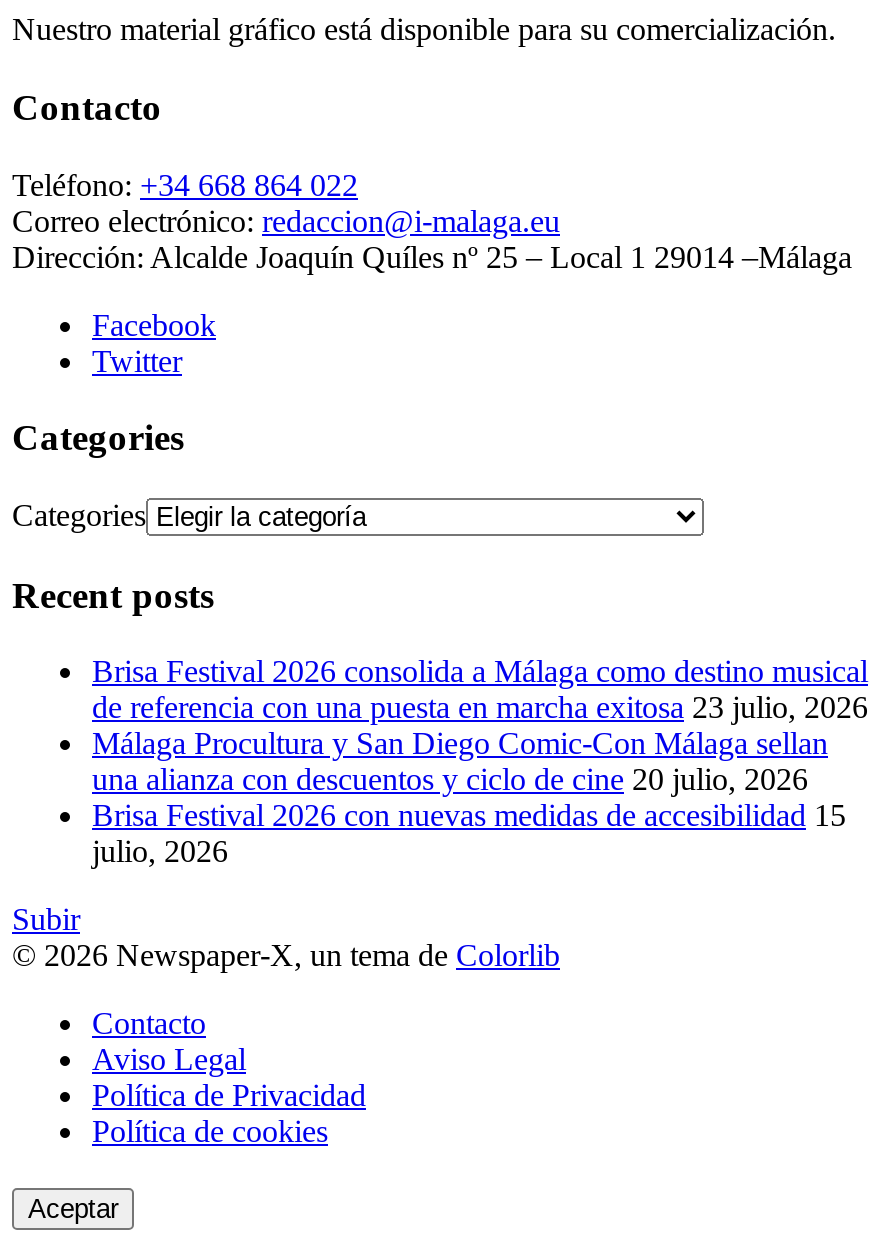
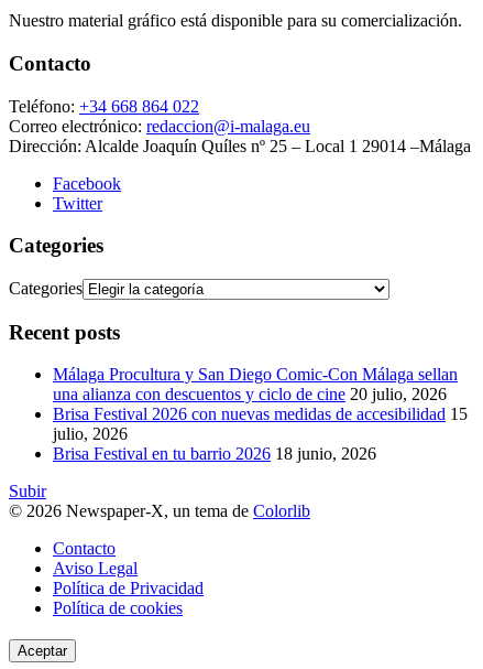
- Brisa Festival 2026 consolida a Málaga como destino musical
- de referencia con una puesta en marcha exitosa 23 julio, 2026

moved up: Málaga Procultura y San Diego Comic-Con Málaga sellan | una alianza con descuentos y ciclo de cine 20 julio, 2026 | Brisa Festival 2026 con nuevas medidas de accesibilidad 15 | julio, 2026

+ Brisa Festival en tu barrio 2026 18 junio, 2026
